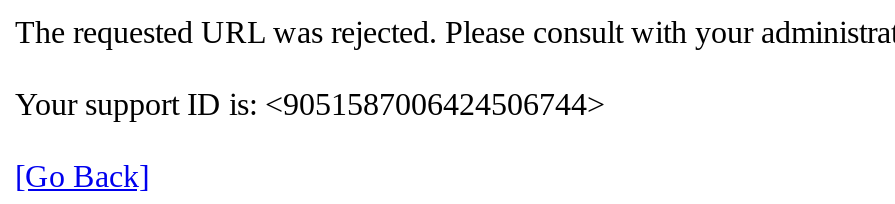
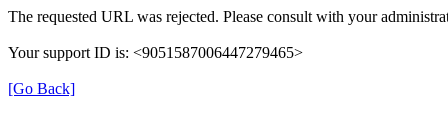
- Your support ID is: <9051587006424506744>
+ Your support ID is: <9051587006447279465>
